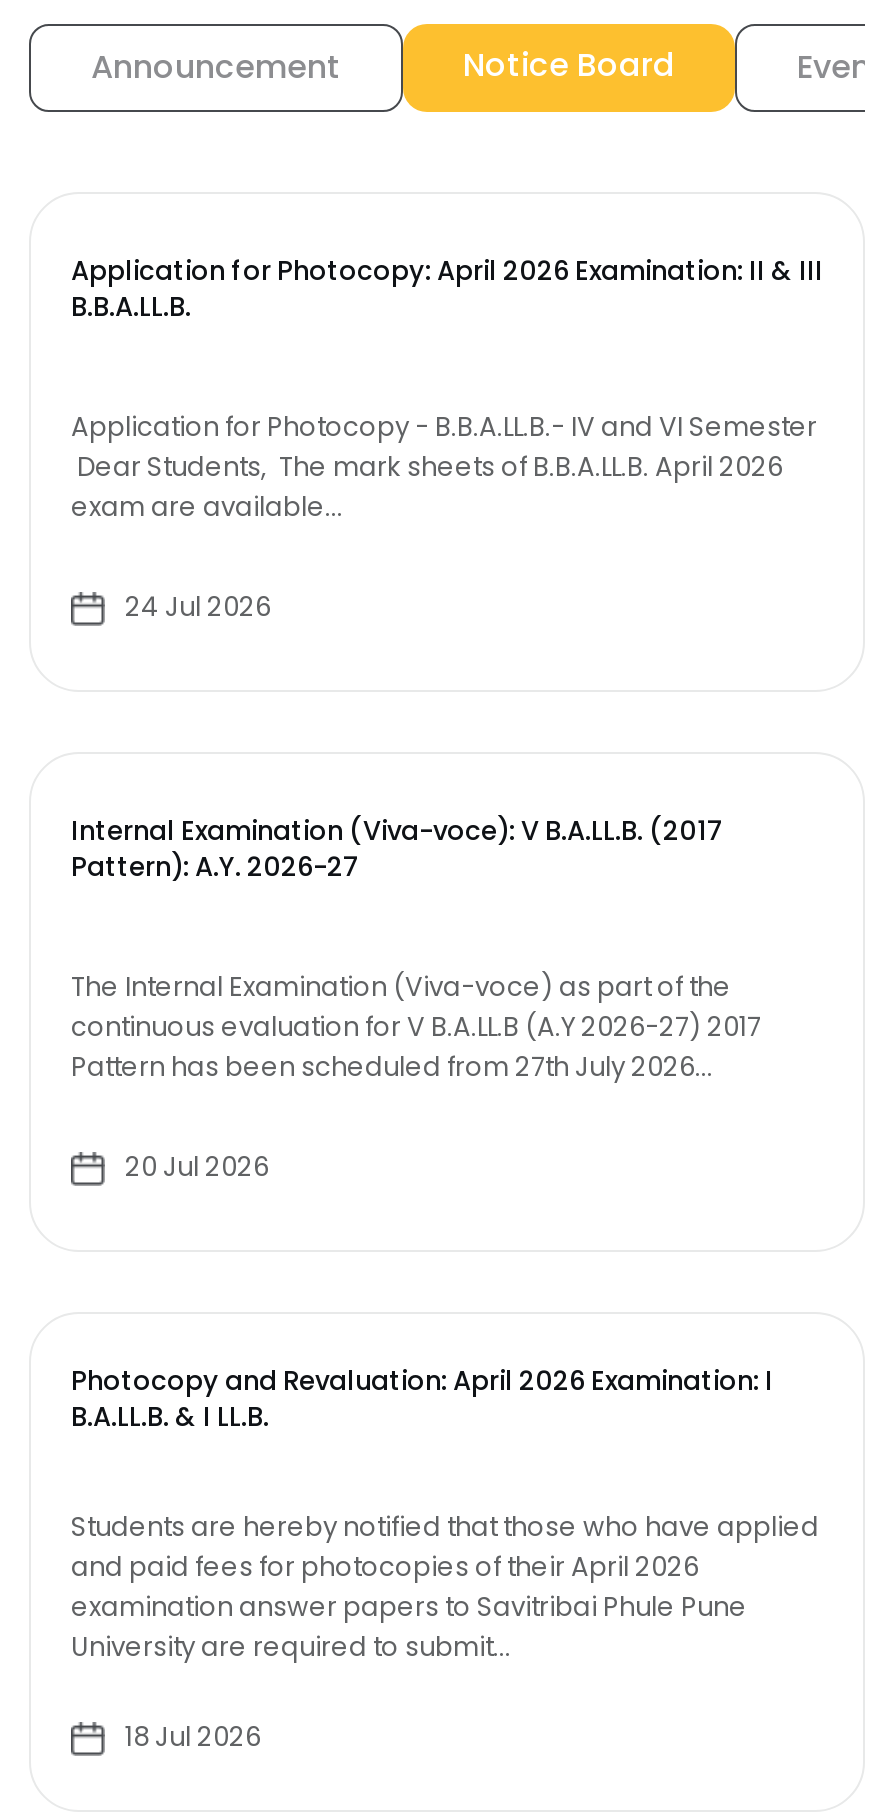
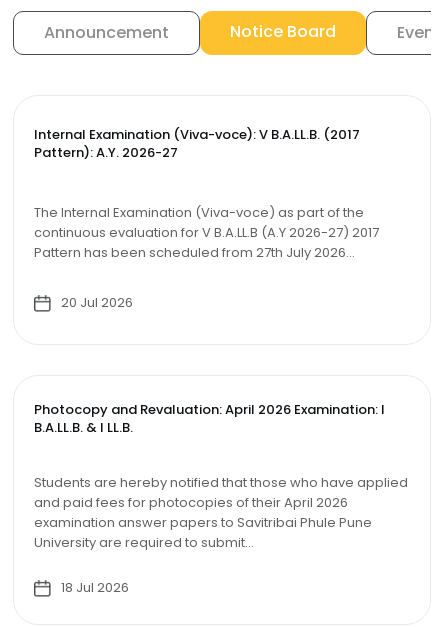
- Application for Photocopy: April 2026 Examination: II & III
- B.B.A.LL.B.
- Application for Photocopy - B.B.A.LL.B.- IV and VI Semester
- Dear Students, The mark sheets of B.B.A.LL.B. April 2026
- exam are available...
- 24 Jul 2026
